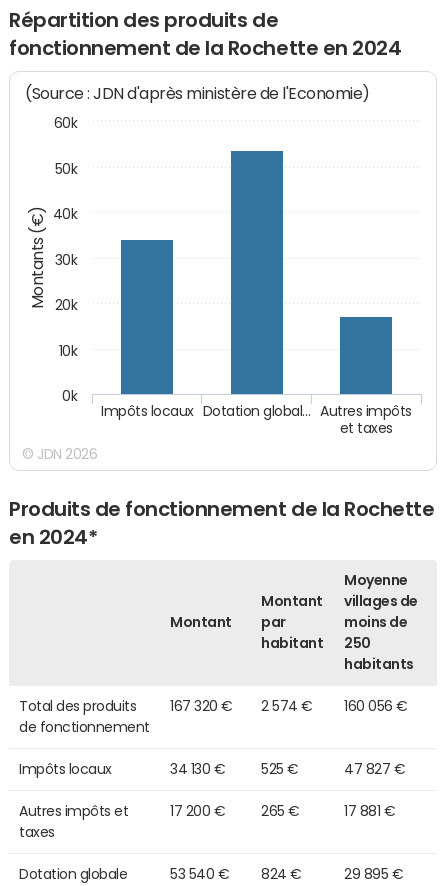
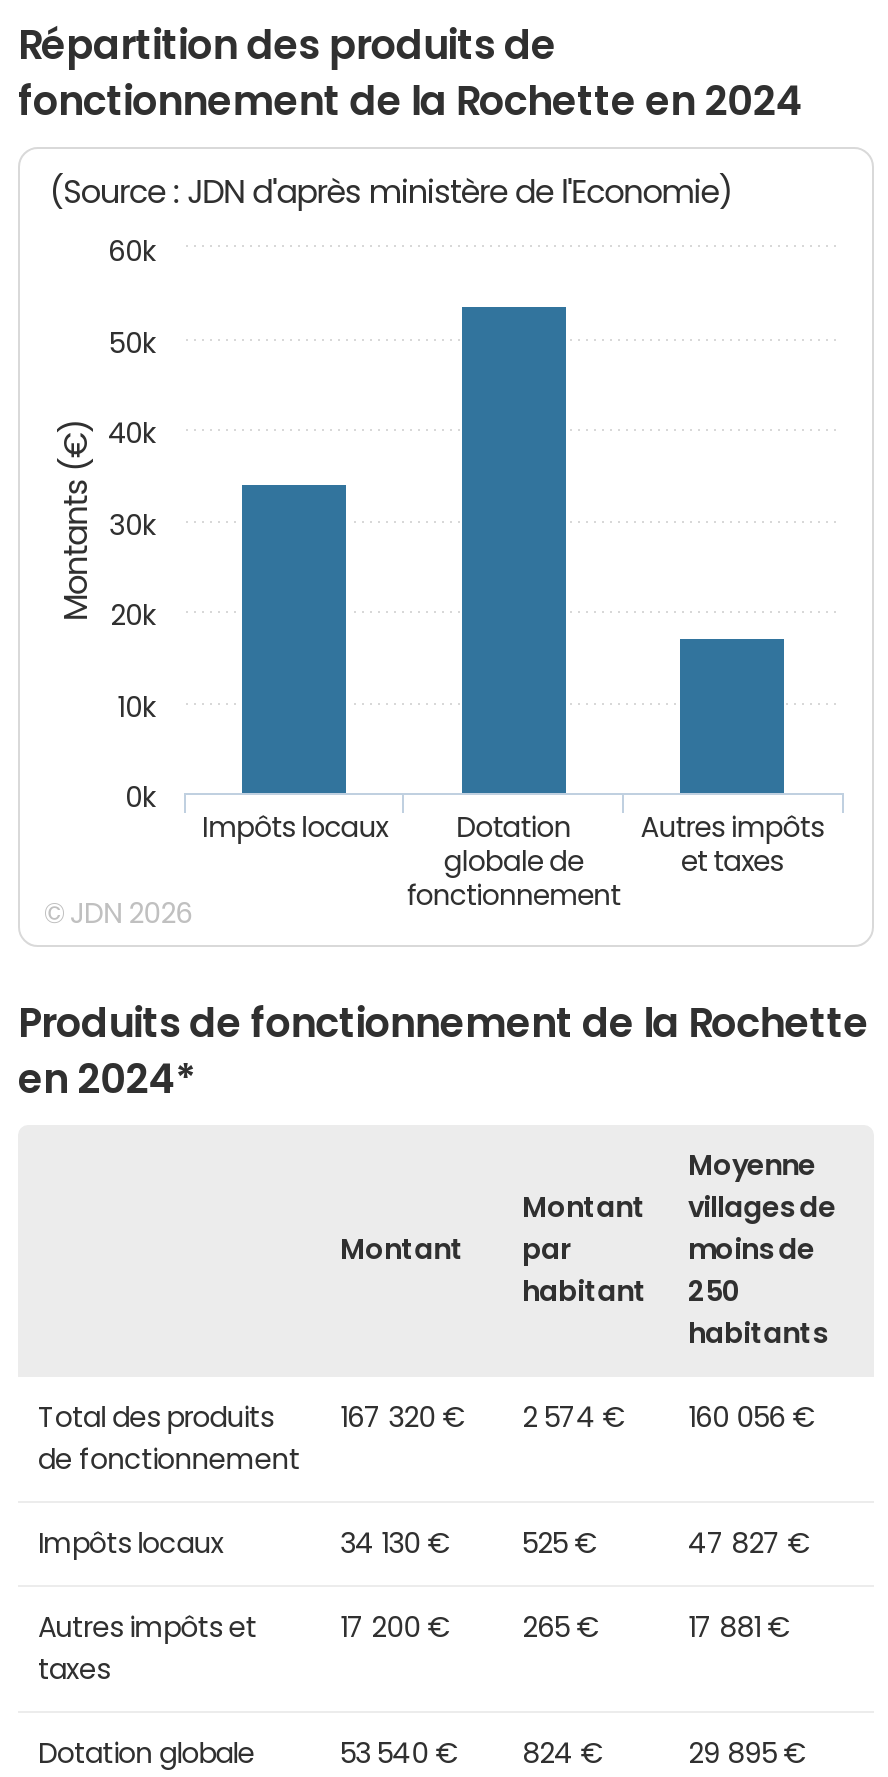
- Dotation global…
+ Dotation
+ globale de
+ fonctionnement
